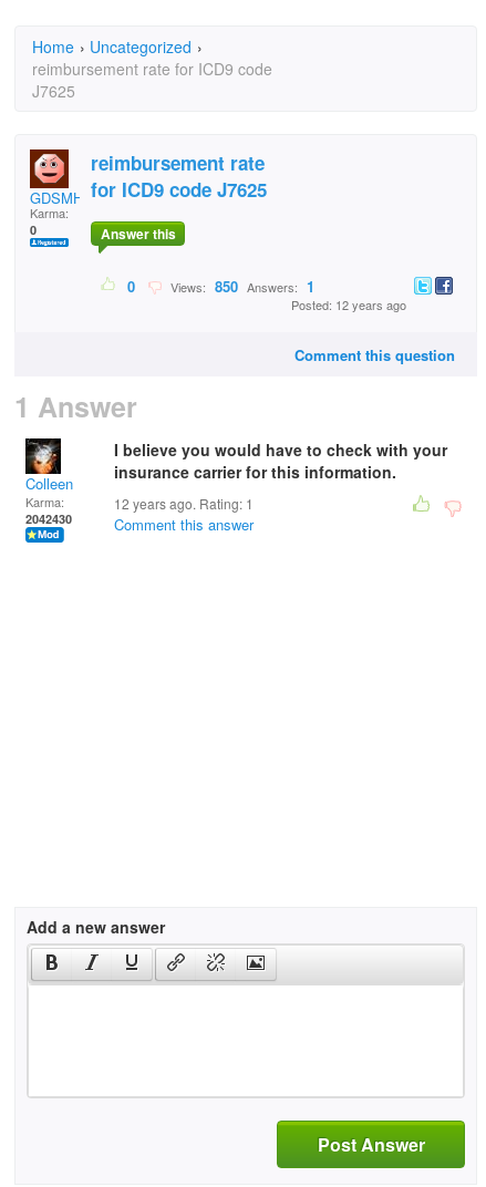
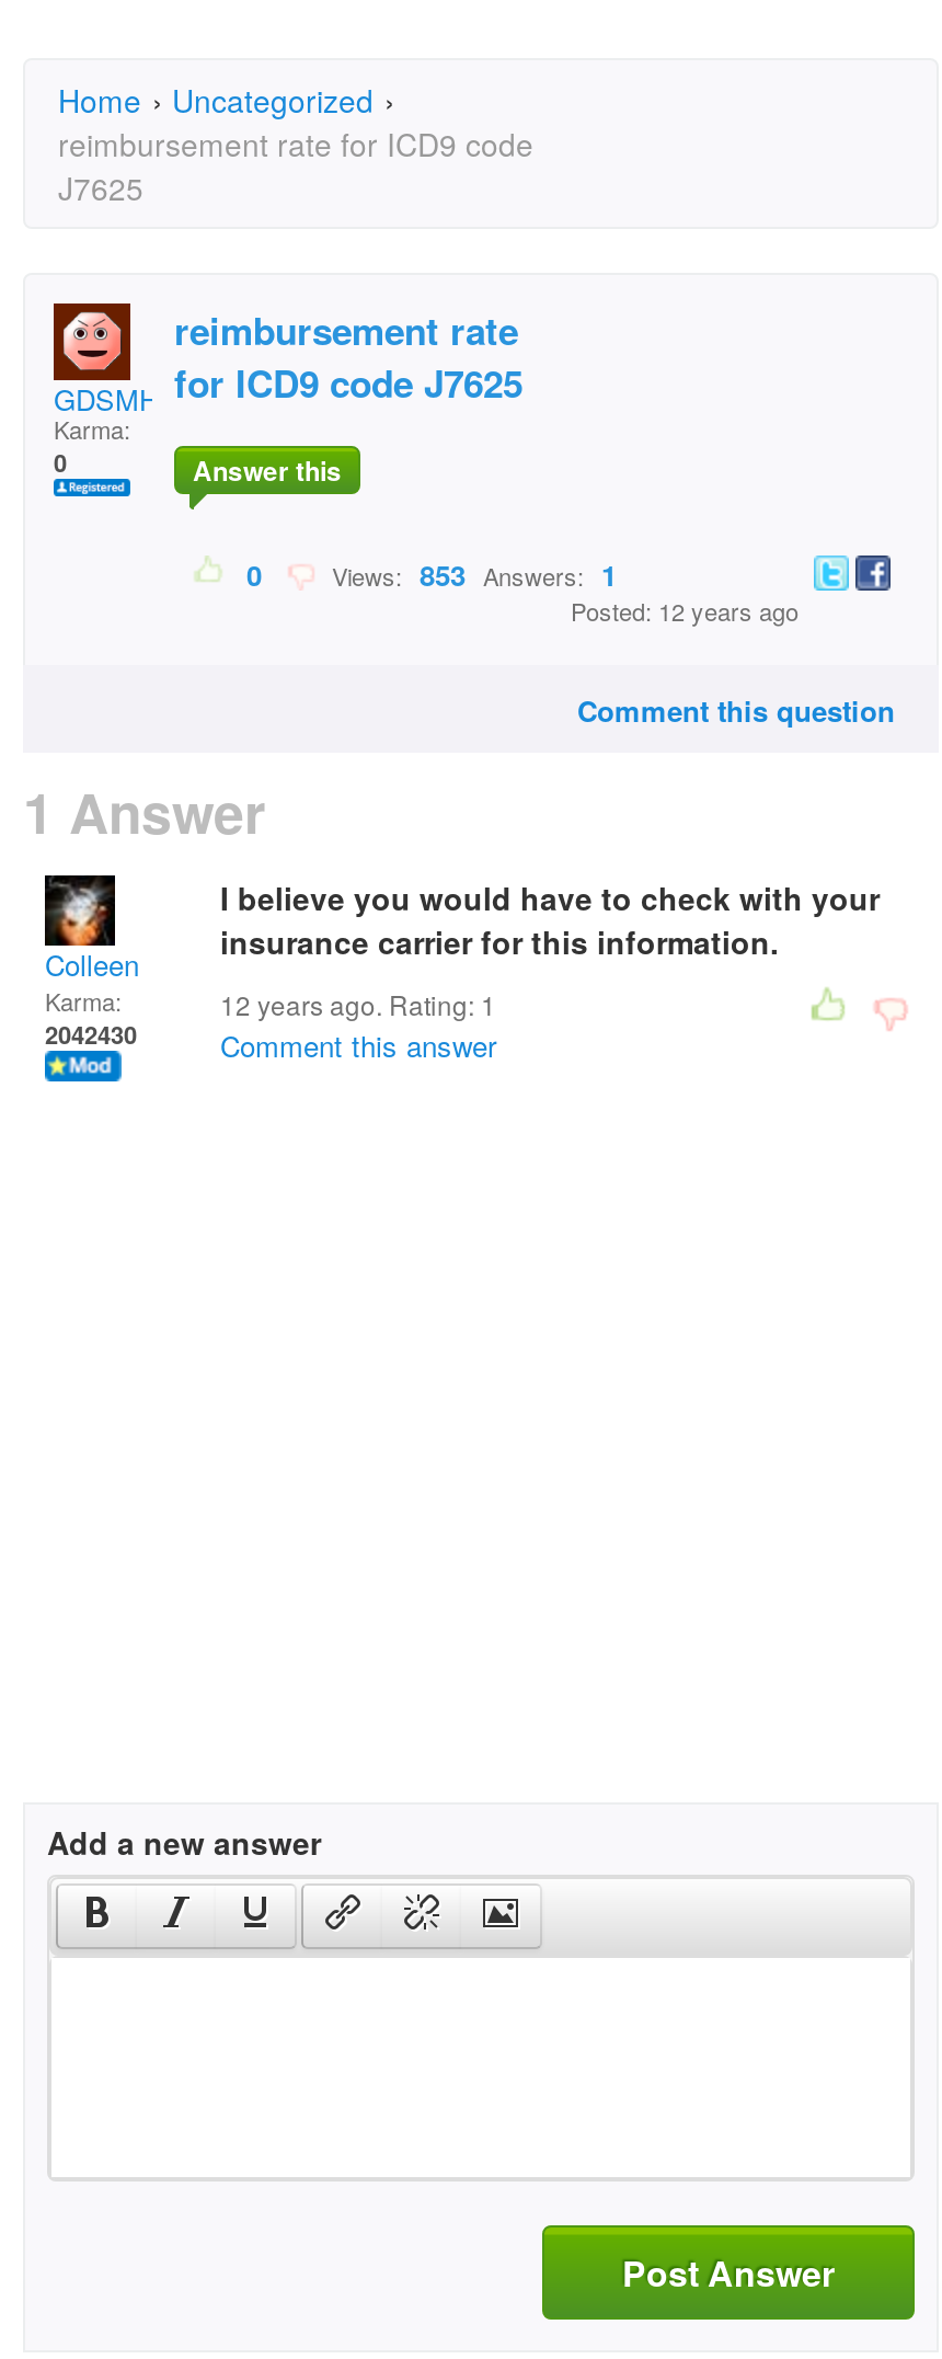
- Views: 850 Answers: 1
+ Views: 853 Answers: 1
